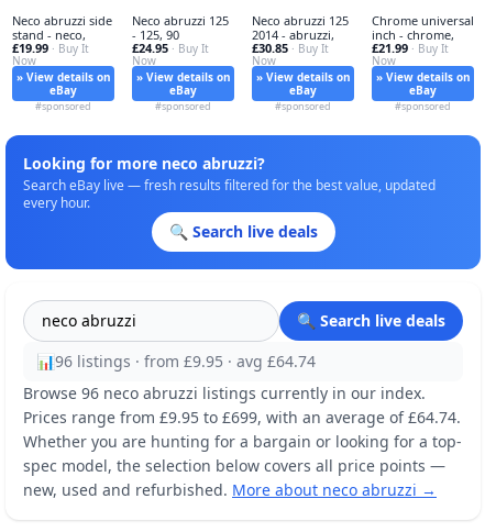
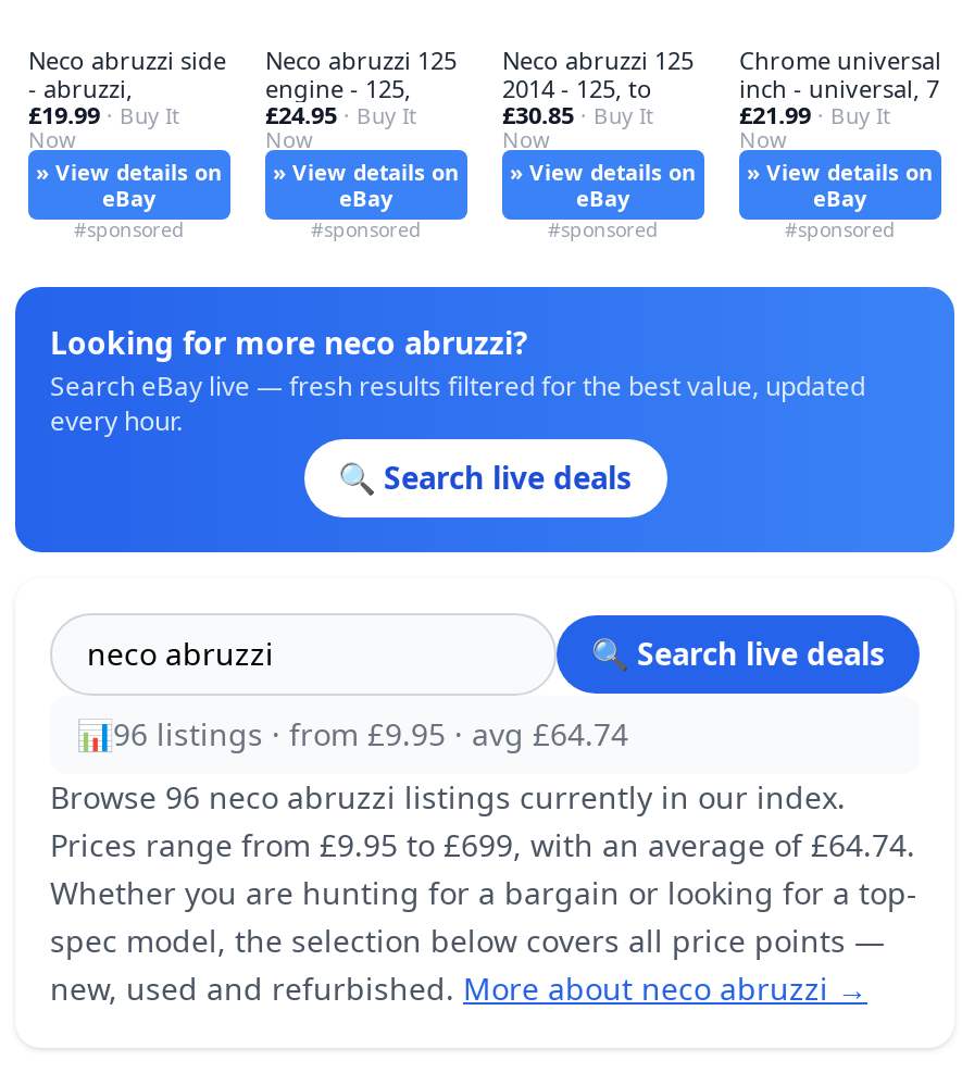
- stand - neco,
+ - abruzzi,

- - 125, 90
+ engine - 125,

- 2014 - abruzzi,
+ 2014 - 125, to

- inch - chrome,
+ inch - universal, 7
